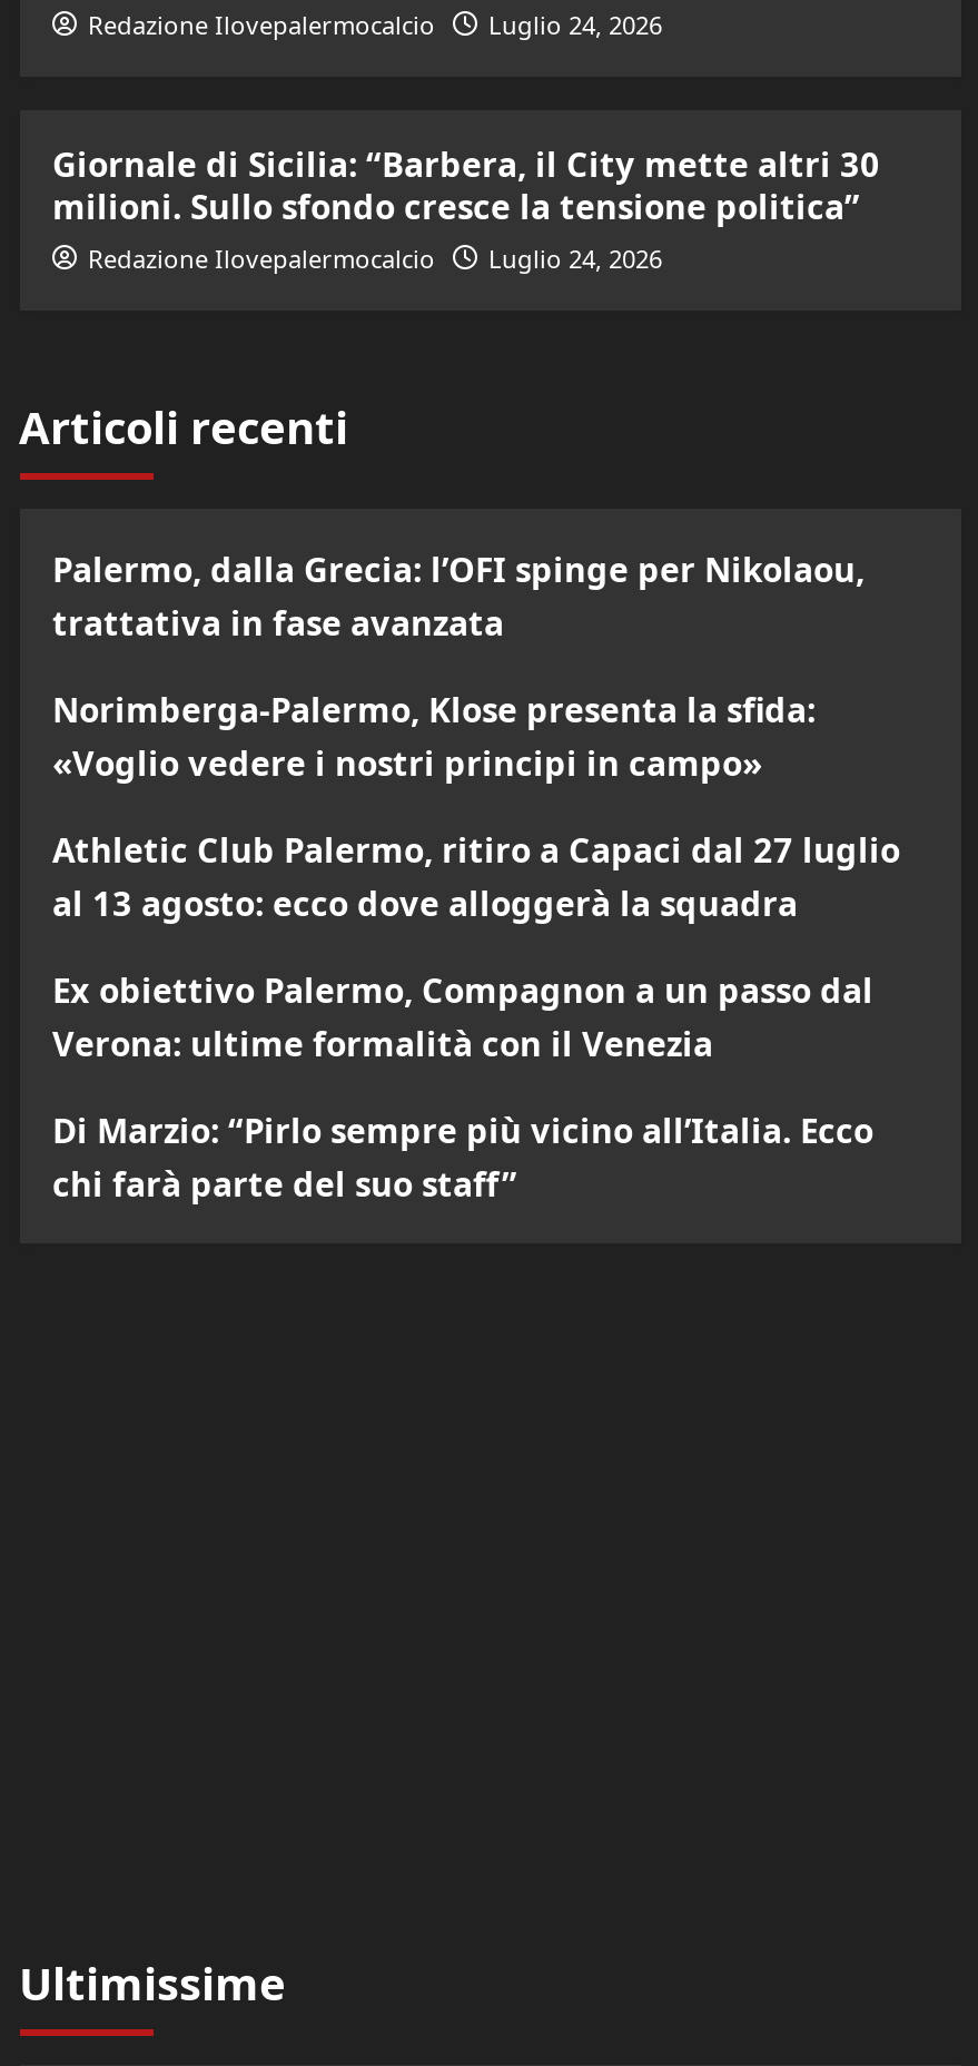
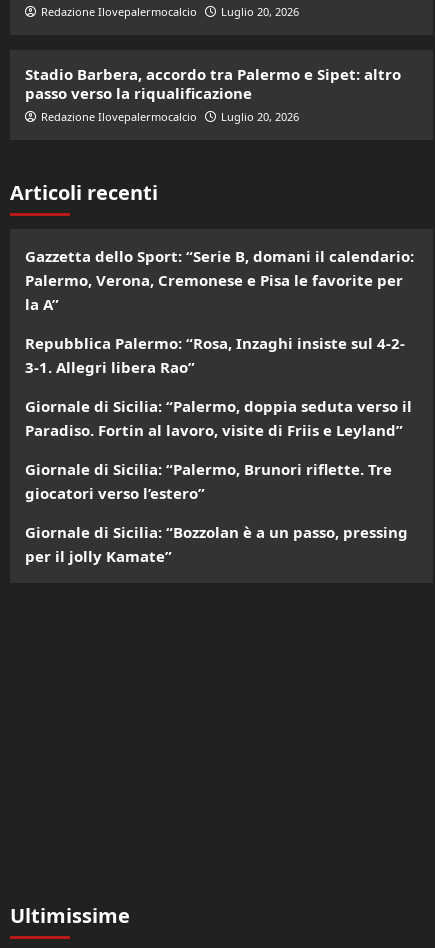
- Redazione Ilovepalermocalcio Luglio 24, 2026
+ Redazione Ilovepalermocalcio Luglio 20, 2026

- Giornale di Sicilia: “Barbera, il City mette altri 30
- milioni. Sullo sfondo cresce la tensione politica”
+ Stadio Barbera, accordo tra Palermo e Sipet: altro
+ passo verso la riqualificazione

- Redazione Ilovepalermocalcio Luglio 24, 2026
+ Redazione Ilovepalermocalcio Luglio 20, 2026

- Palermo, dalla Grecia: l’OFI spinge per Nikolaou,
- trattativa in fase avanzata
+ Gazzetta dello Sport: “Serie B, domani il calendario:
+ Palermo, Verona, Cremonese e Pisa le favorite per
+ la A”

- Norimberga-Palermo, Klose presenta la sfida:
- «Voglio vedere i nostri principi in campo»
+ Repubblica Palermo: “Rosa, Inzaghi insiste sul 4-2-
+ 3-1. Allegri libera Rao”

- Athletic Club Palermo, ritiro a Capaci dal 27 luglio
- al 13 agosto: ecco dove alloggerà la squadra
+ Giornale di Sicilia: “Palermo, doppia seduta verso il
+ Paradiso. Fortin al lavoro, visite di Friis e Leyland”

- Ex obiettivo Palermo, Compagnon a un passo dal
- Verona: ultime formalità con il Venezia
+ Giornale di Sicilia: “Palermo, Brunori riflette. Tre
+ giocatori verso l’estero”

- Di Marzio: “Pirlo sempre più vicino all’Italia. Ecco
- chi farà parte del suo staff”
+ Giornale di Sicilia: “Bozzolan è a un passo, pressing
+ per il jolly Kamate”
